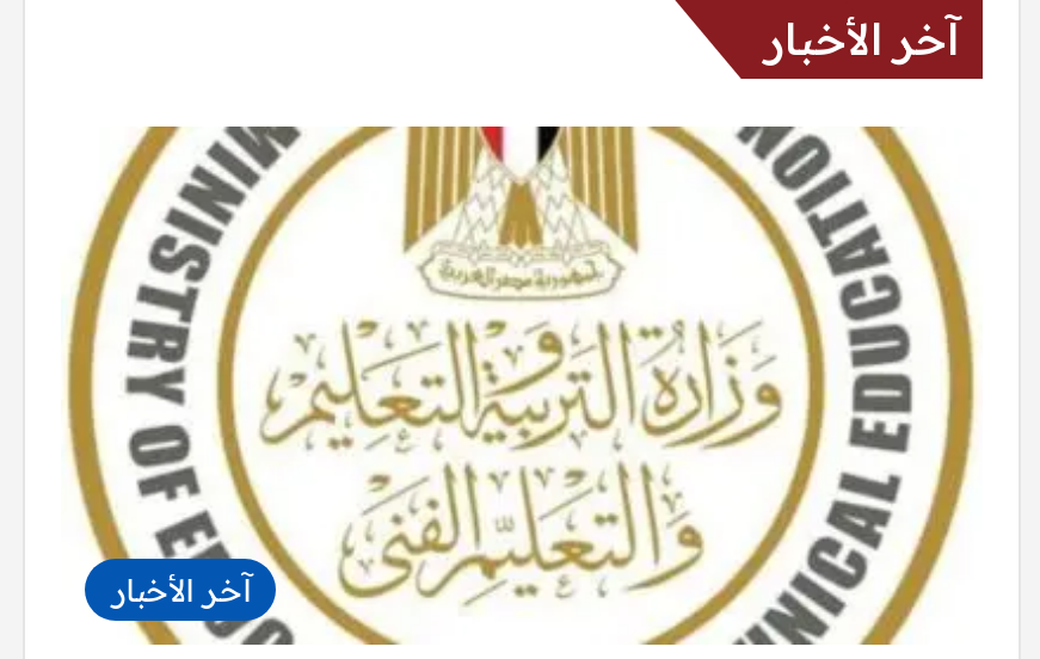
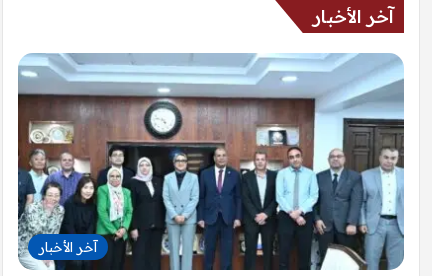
- [image]
+ [image]
